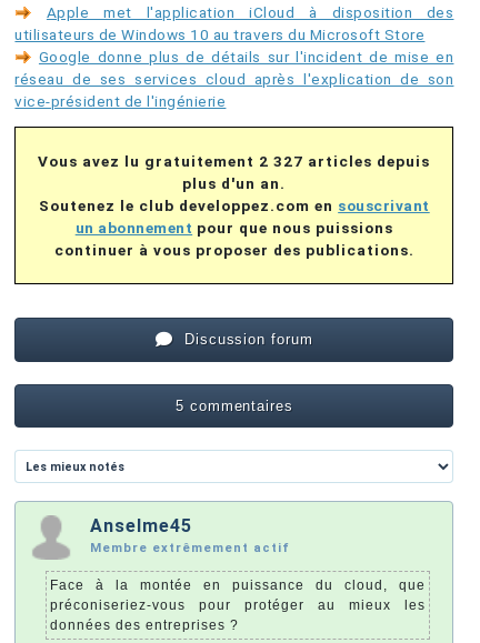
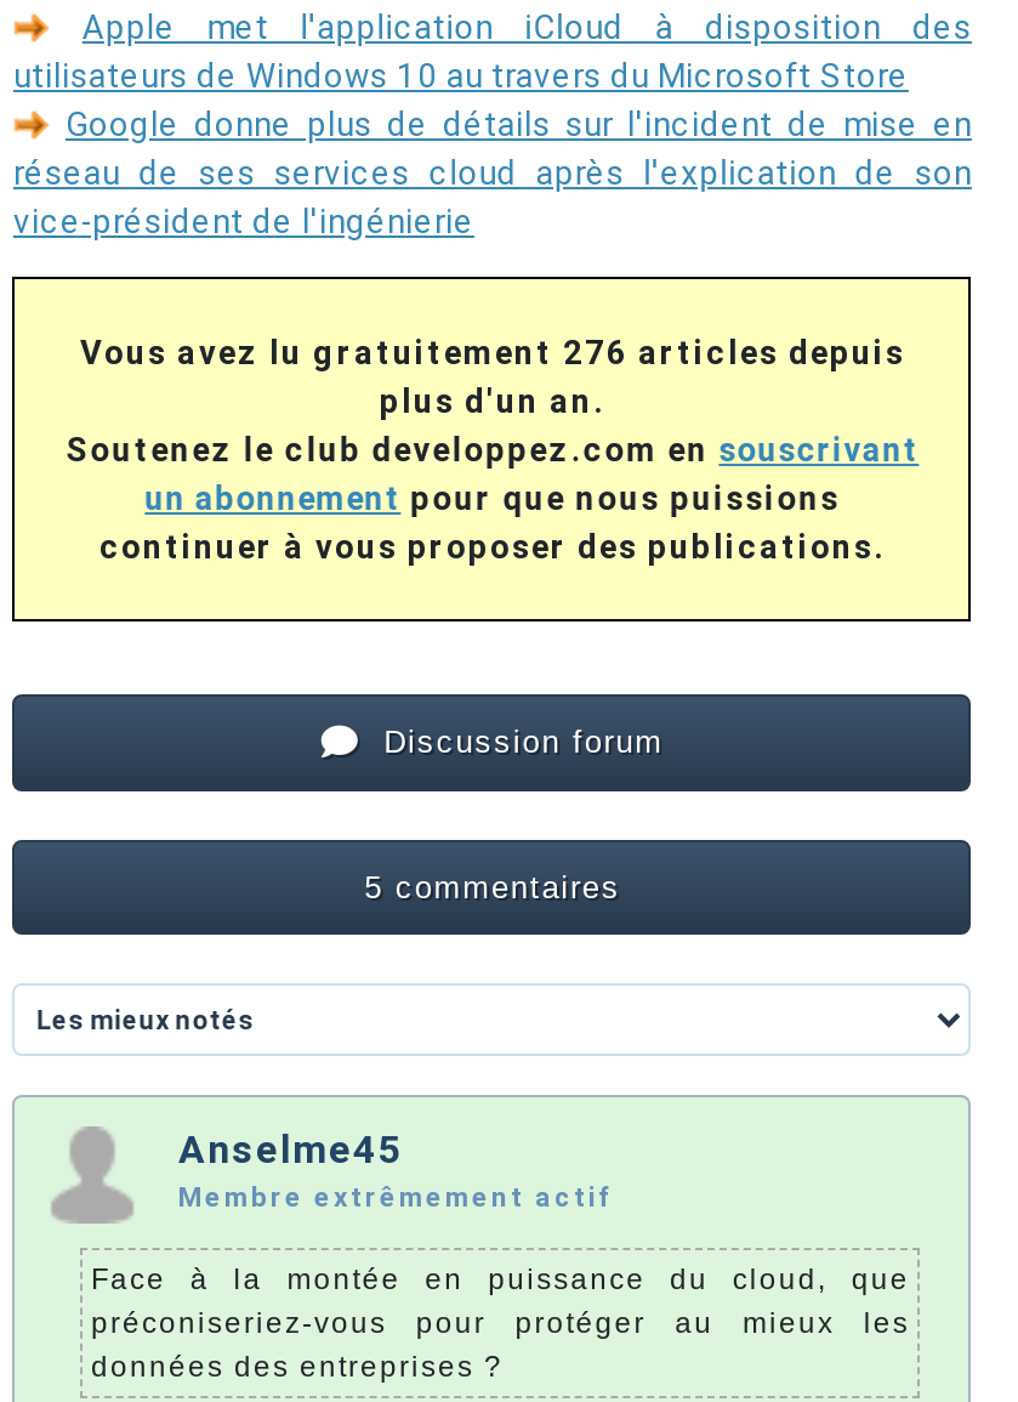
- Vous avez lu gratuitement 2 327 articles depuis
+ Vous avez lu gratuitement 276 articles depuis
